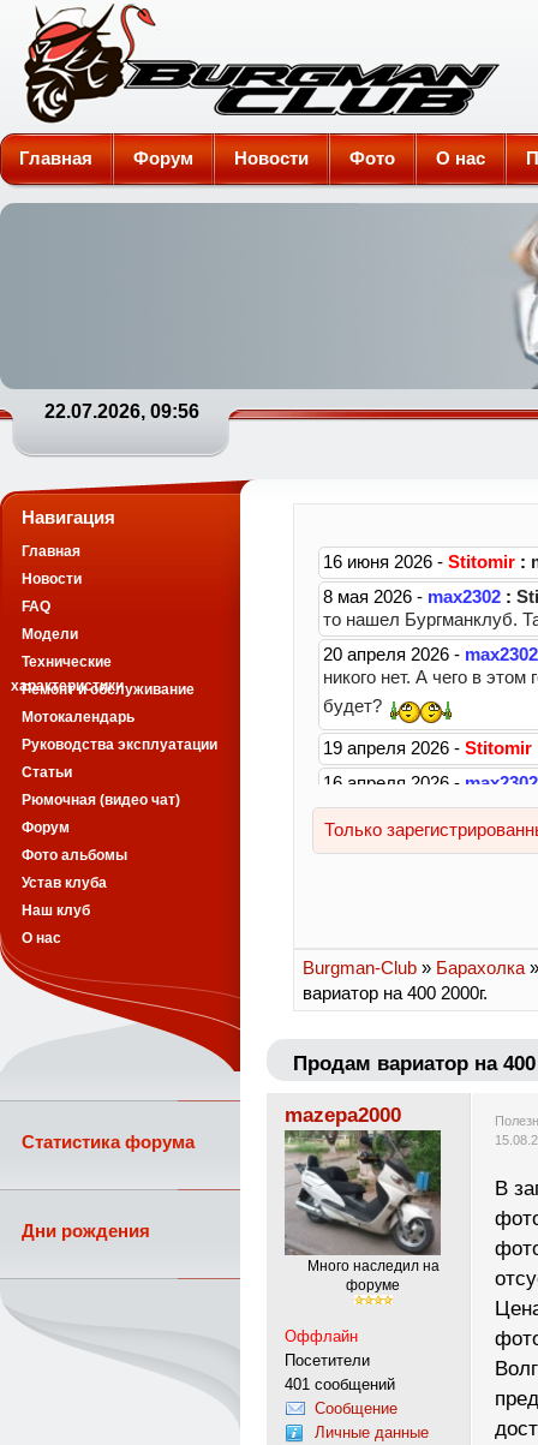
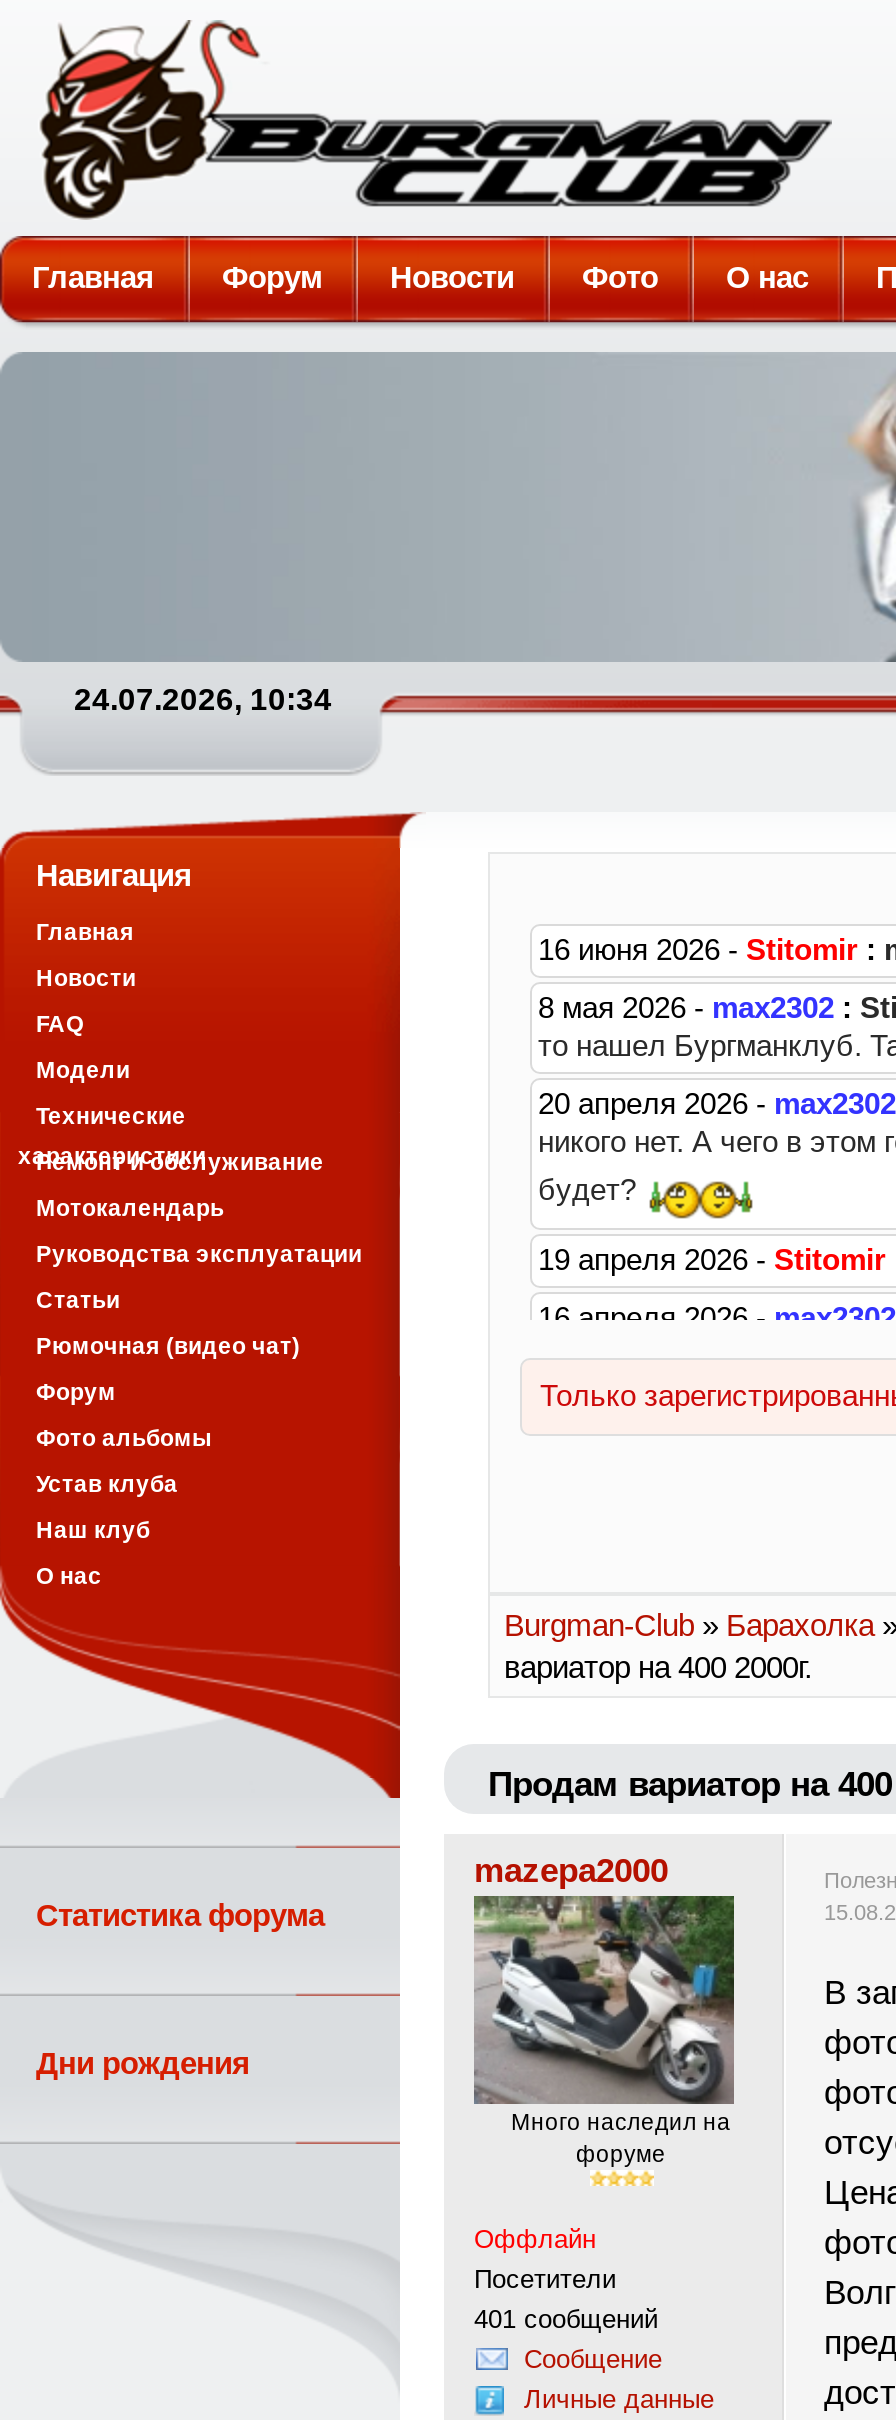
- 22.07.2026, 09:56
+ 24.07.2026, 10:34
